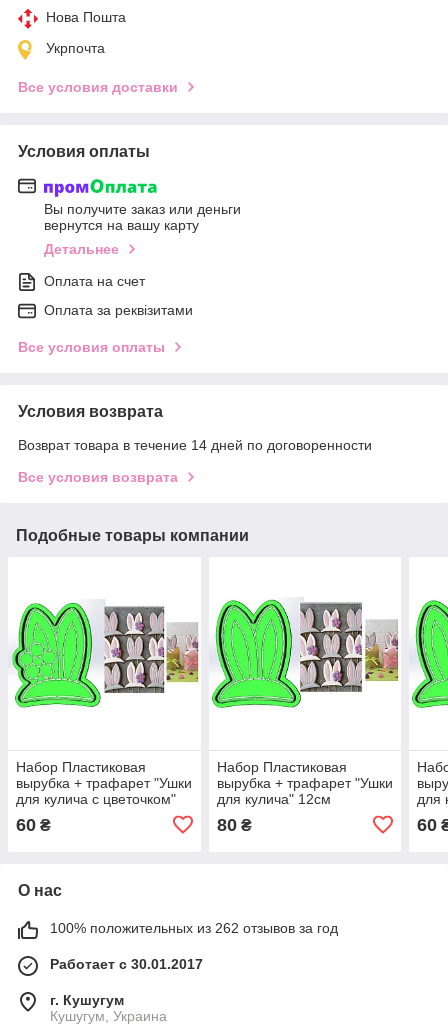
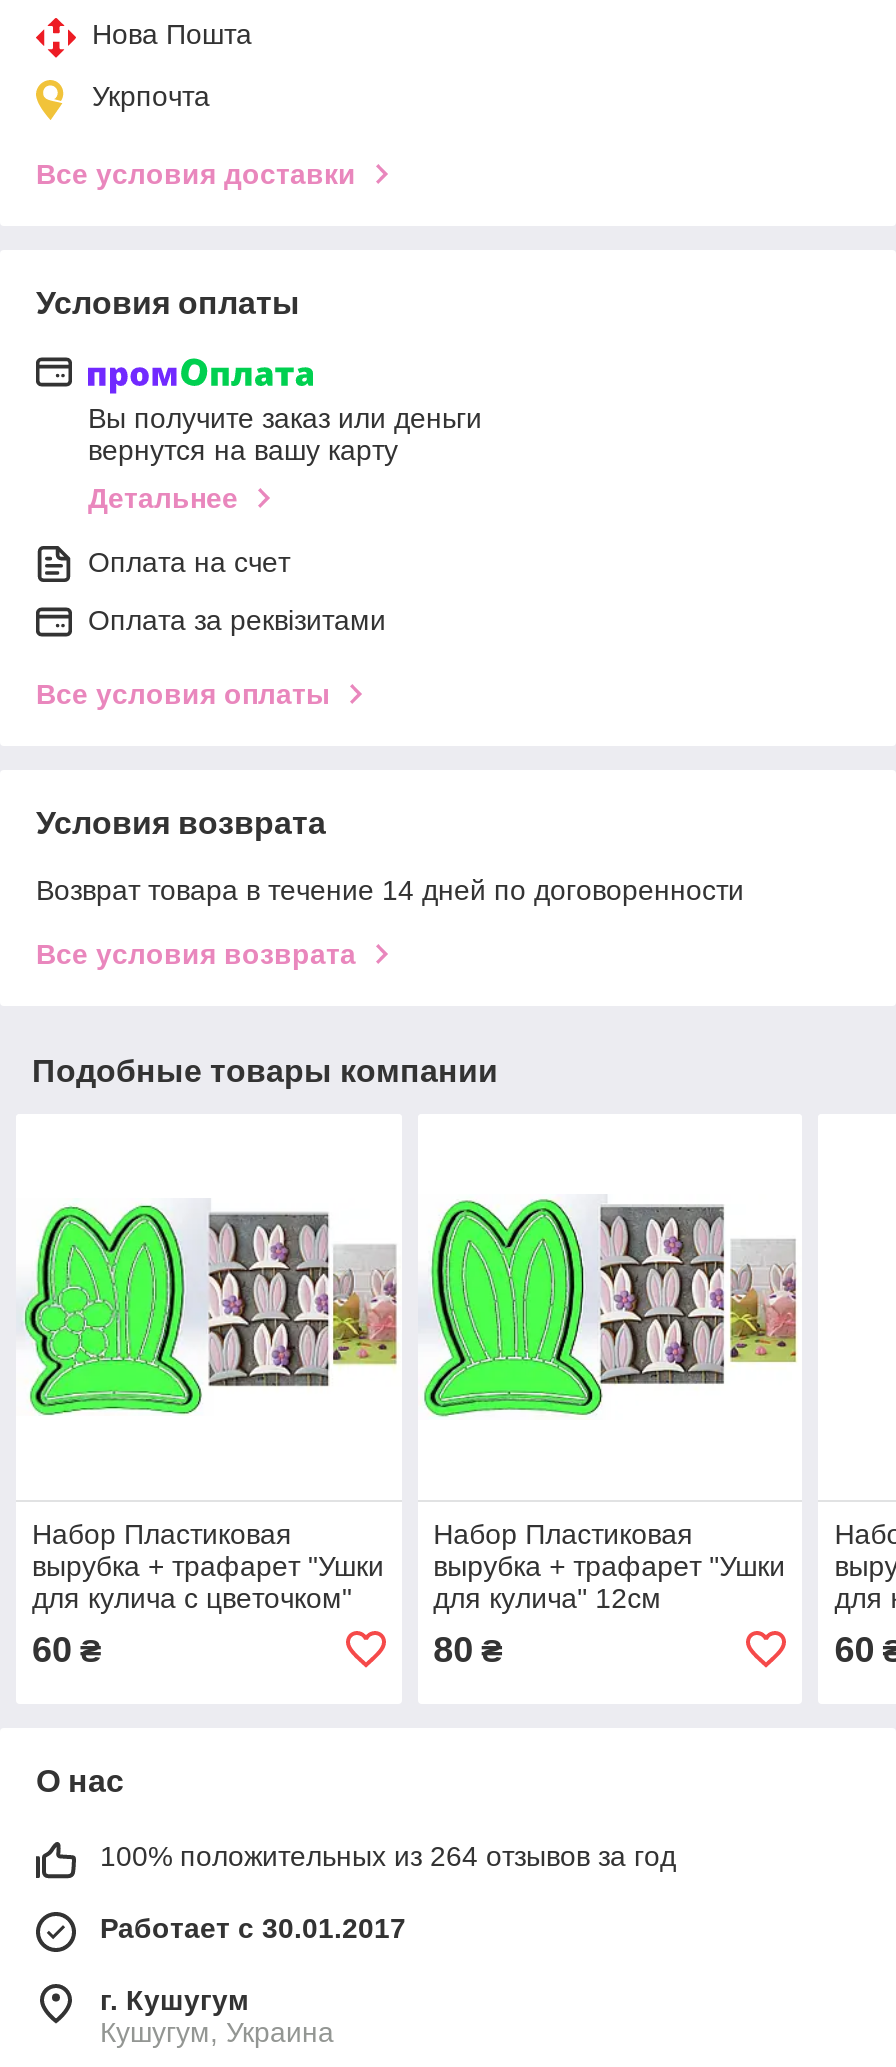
- [image]

- 100% положительных из 262 отзывов за год
+ 100% положительных из 264 отзывов за год
